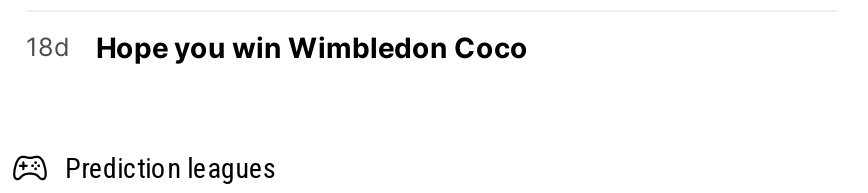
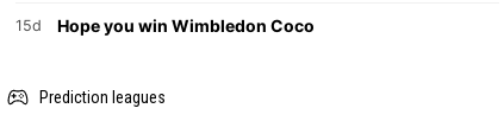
- 18d Hope you win Wimbledon Coco
+ 15d Hope you win Wimbledon Coco
